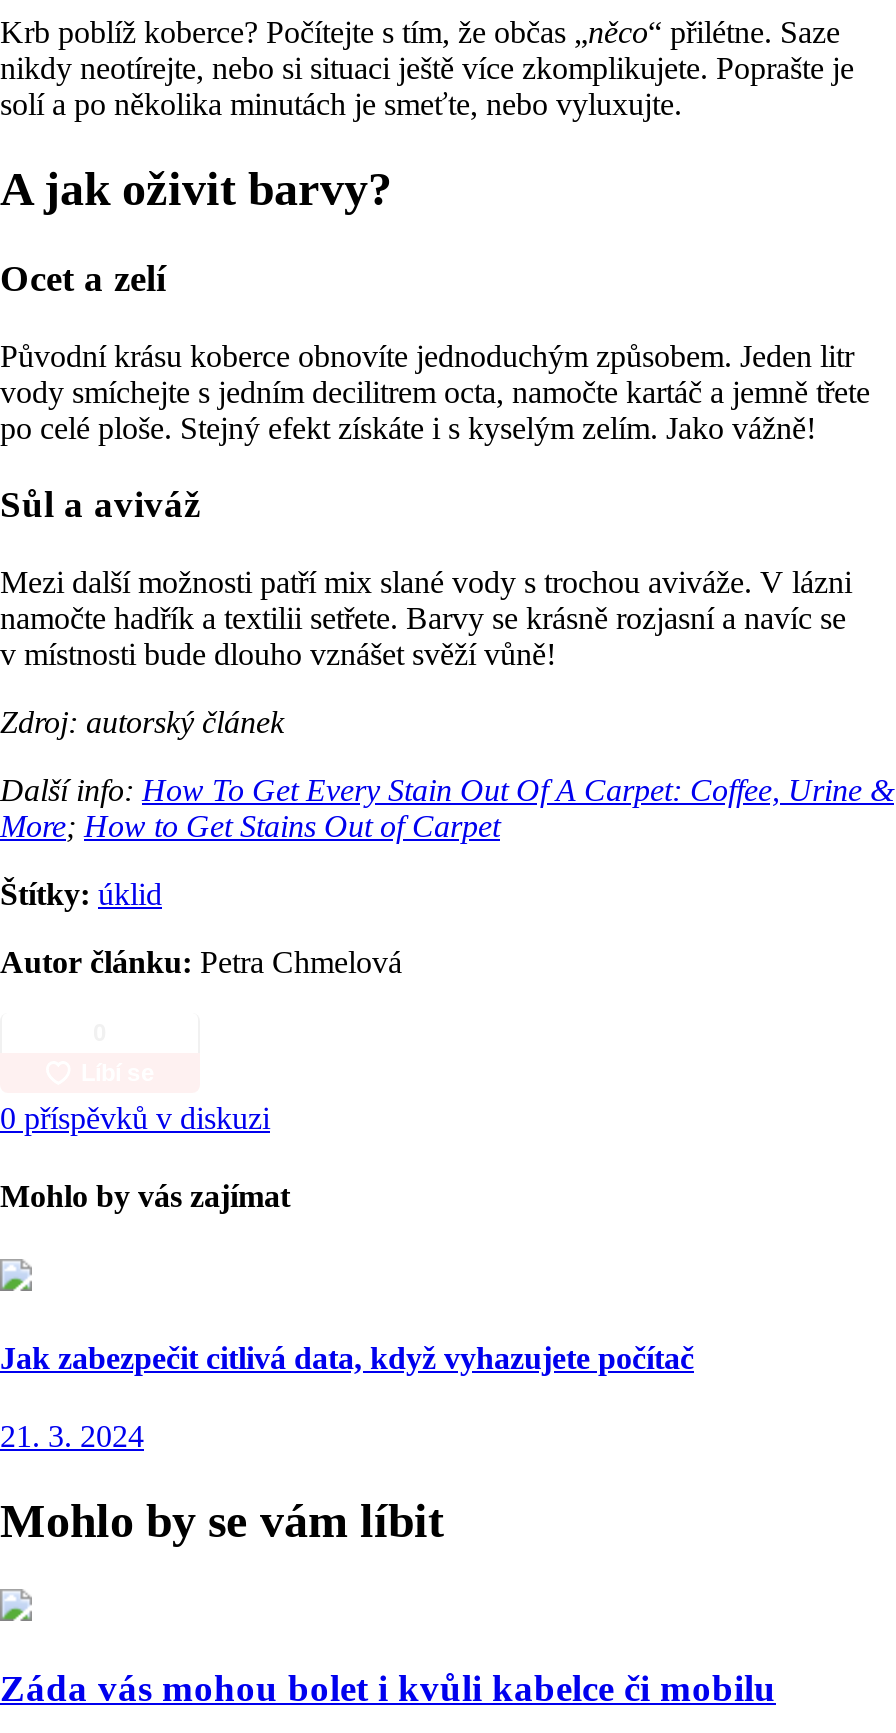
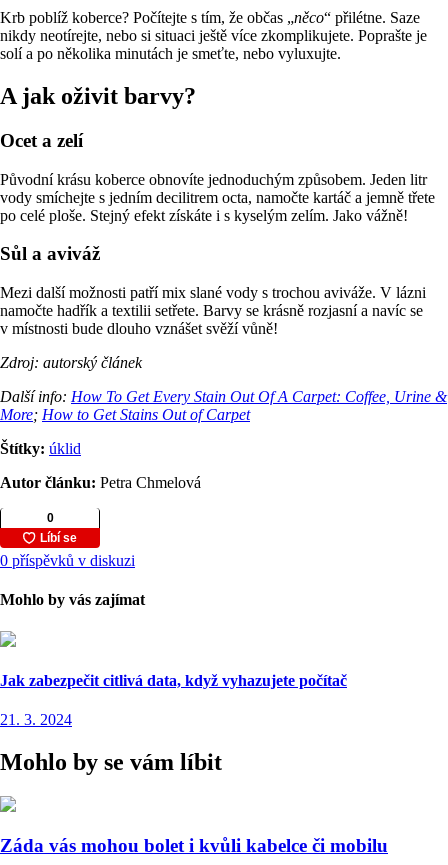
+ [image]
